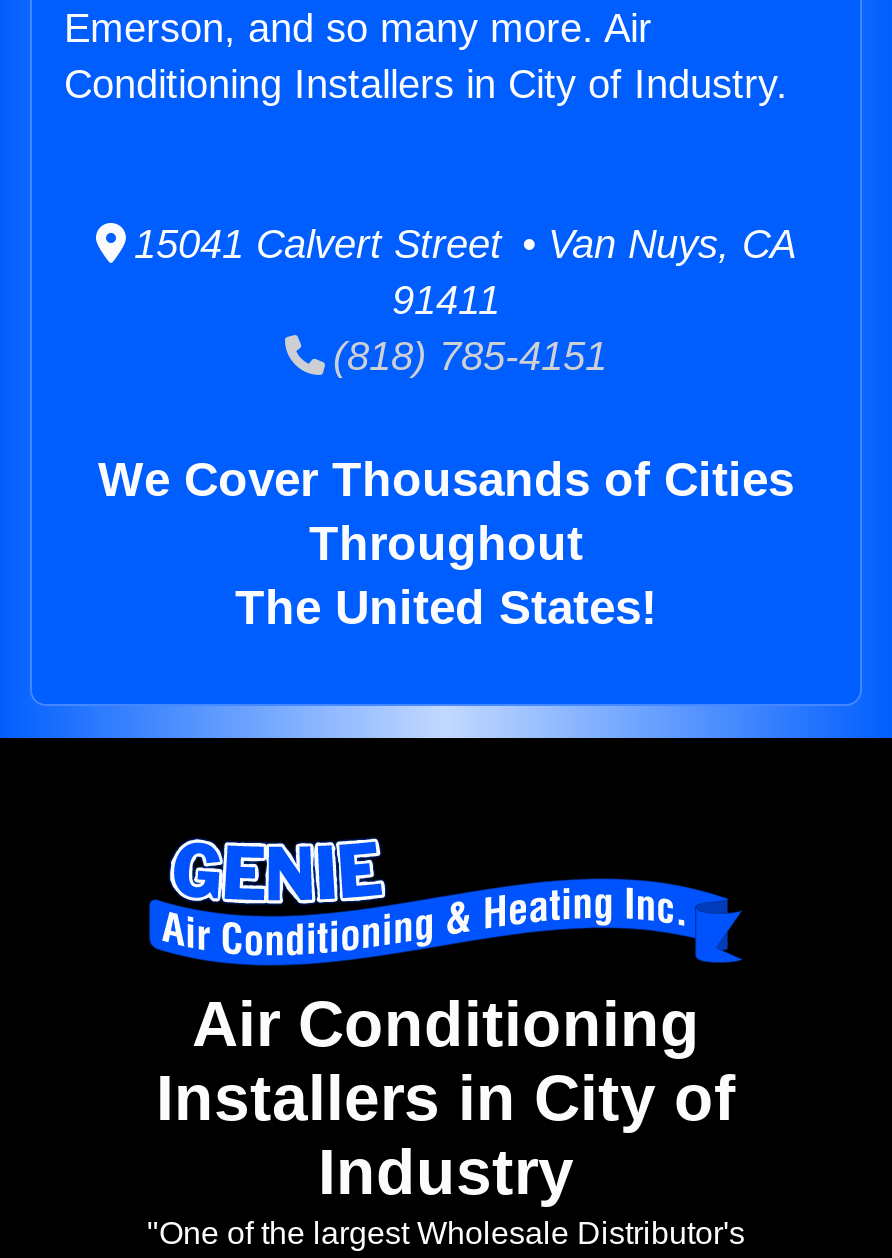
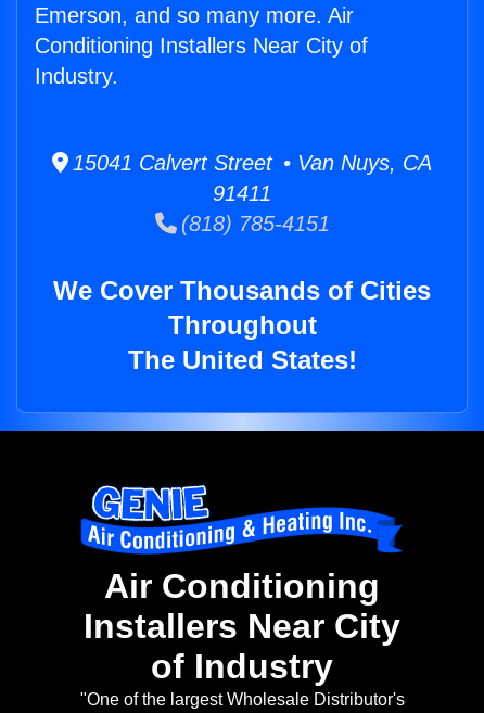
- Conditioning Installers in City of Industry.
+ Conditioning Installers Near City of
+ Industry.

- Installers in City of
- Industry
+ Installers Near City
+ of Industry
